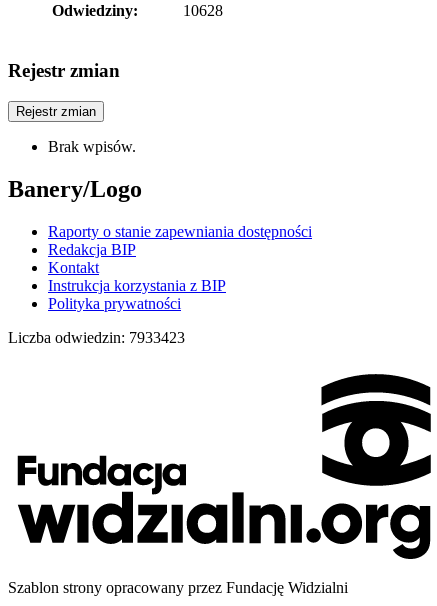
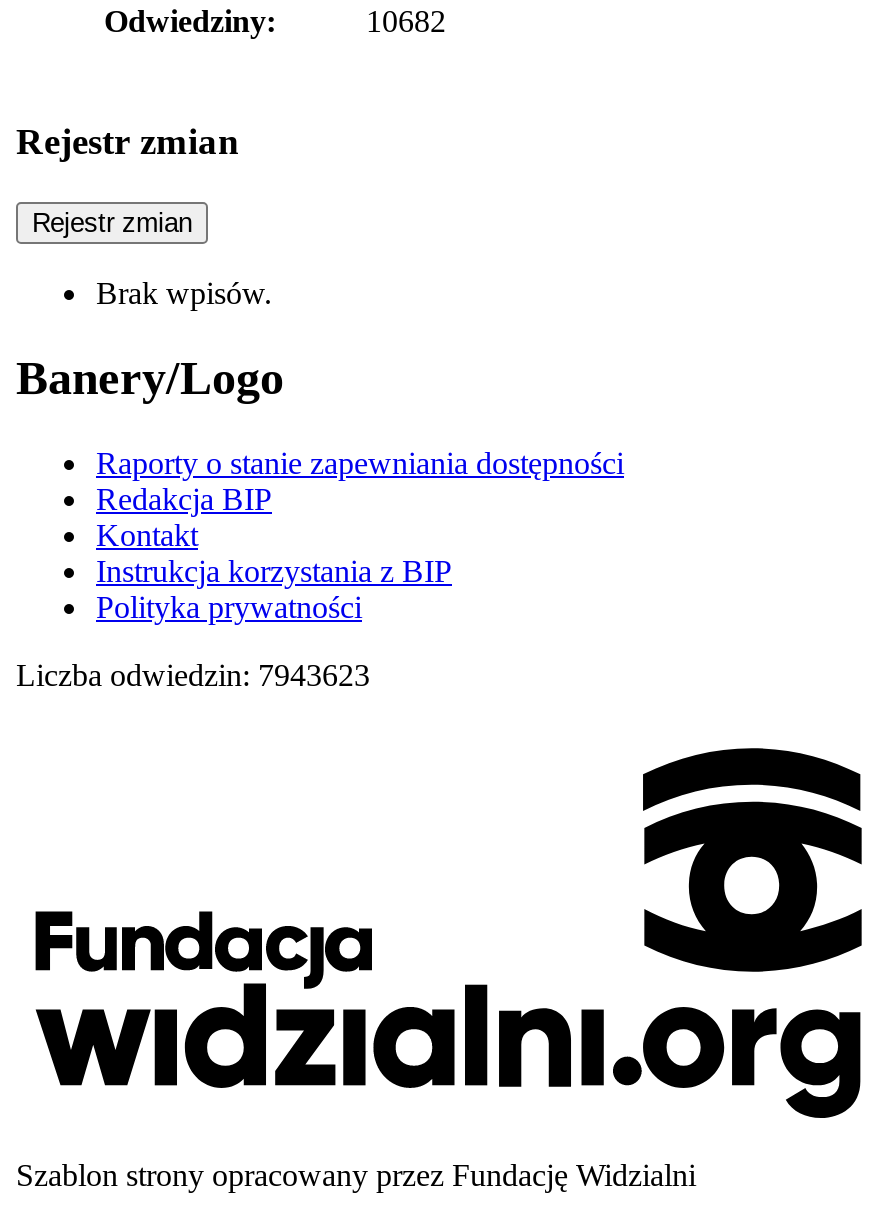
- 10628
+ 10682

- Liczba odwiedzin: 7933423
+ Liczba odwiedzin: 7943623
